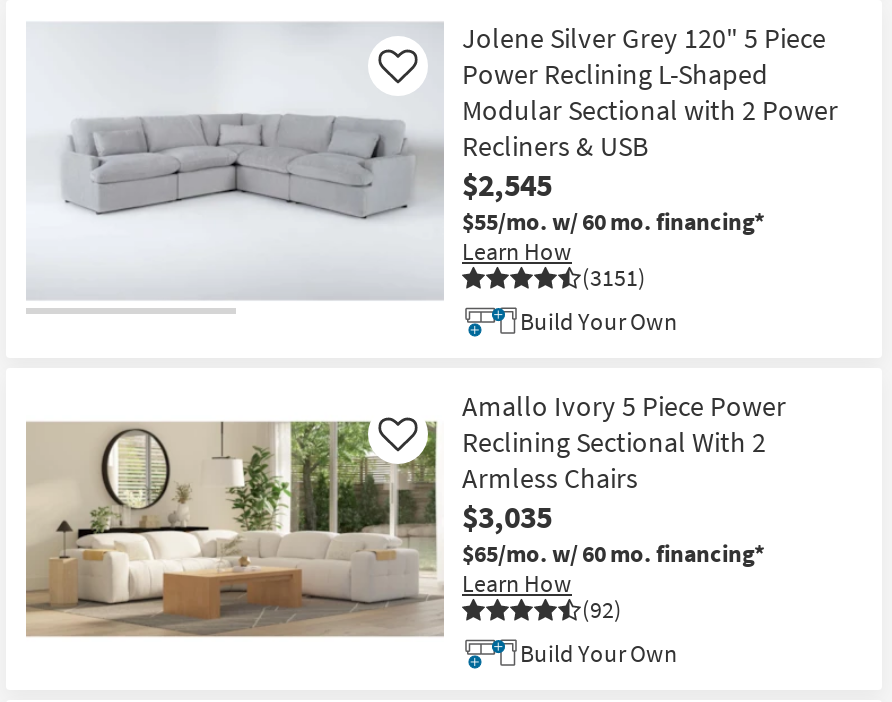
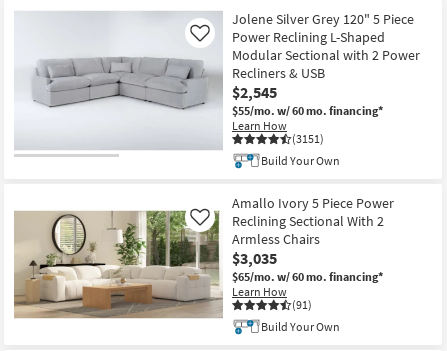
- (92)
+ (91)
